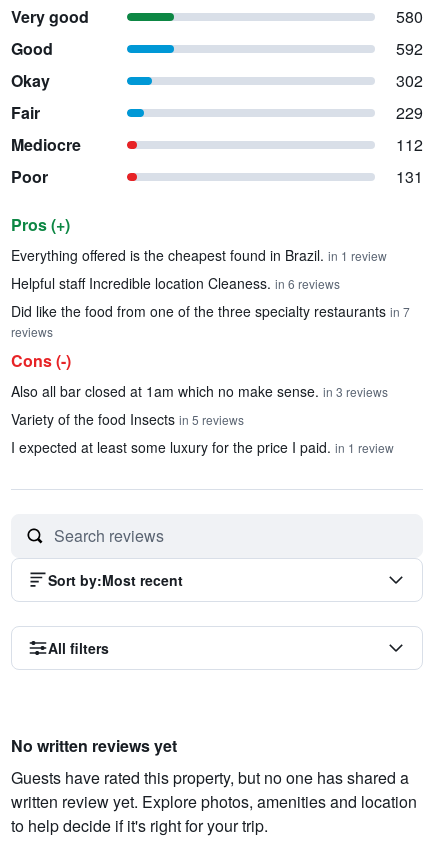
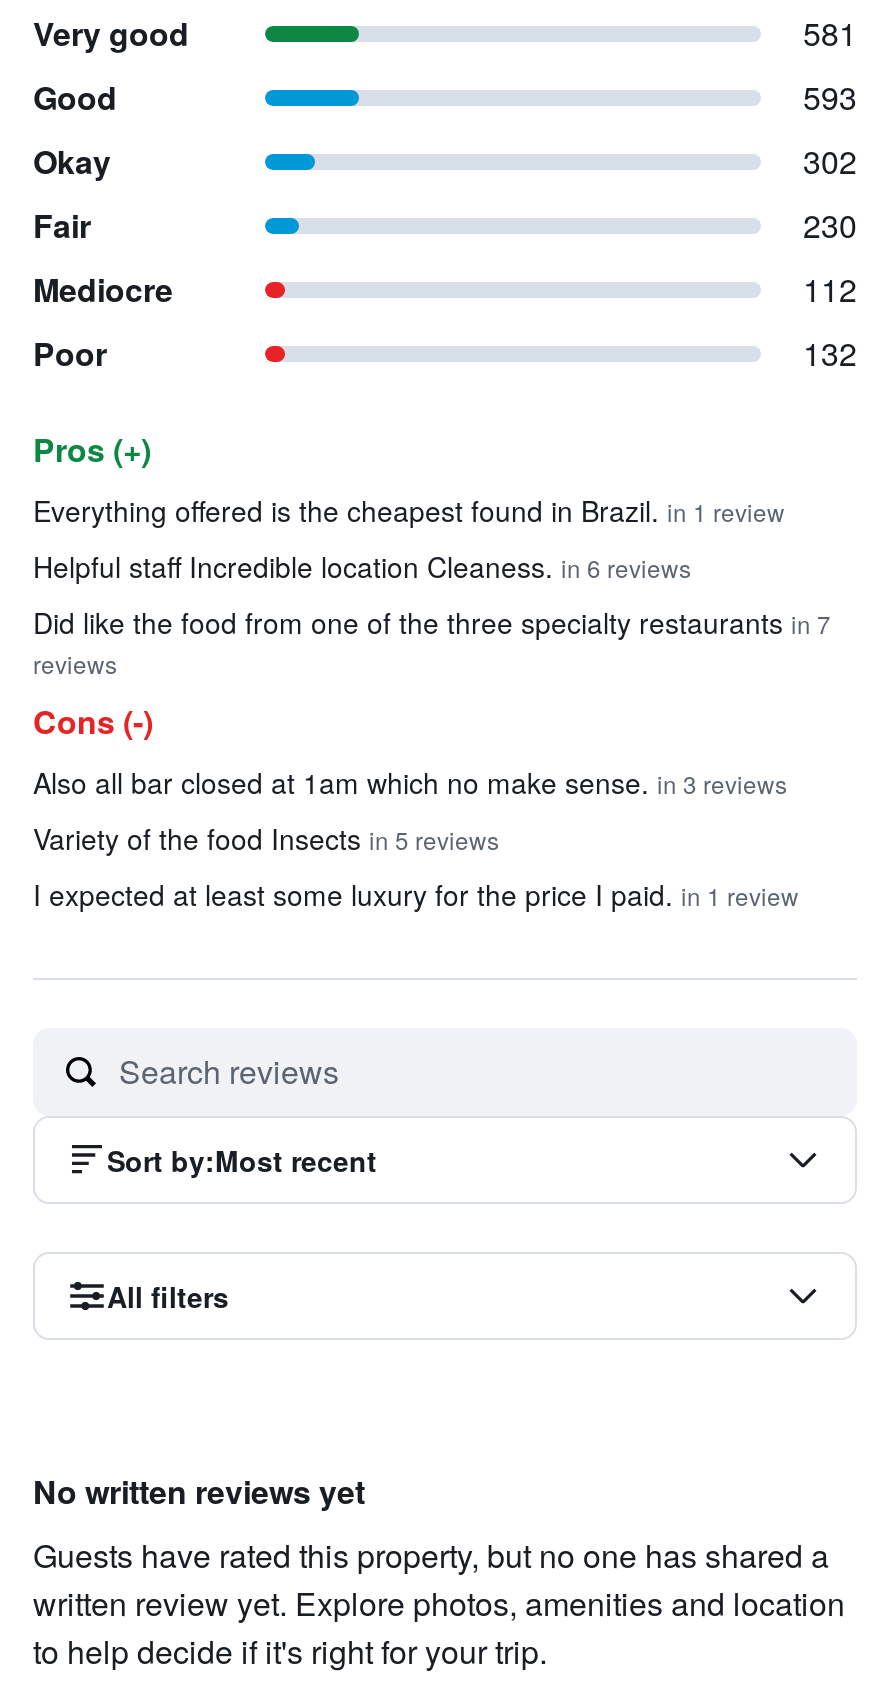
- 580
+ 581

- 592
+ 593

- 229
+ 230

- 131
+ 132
